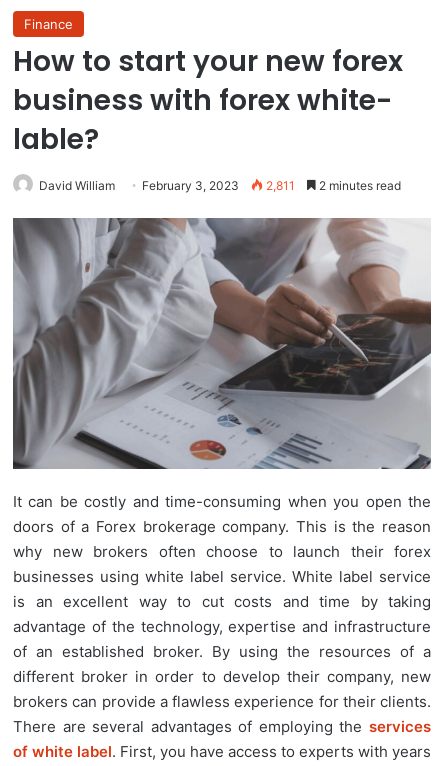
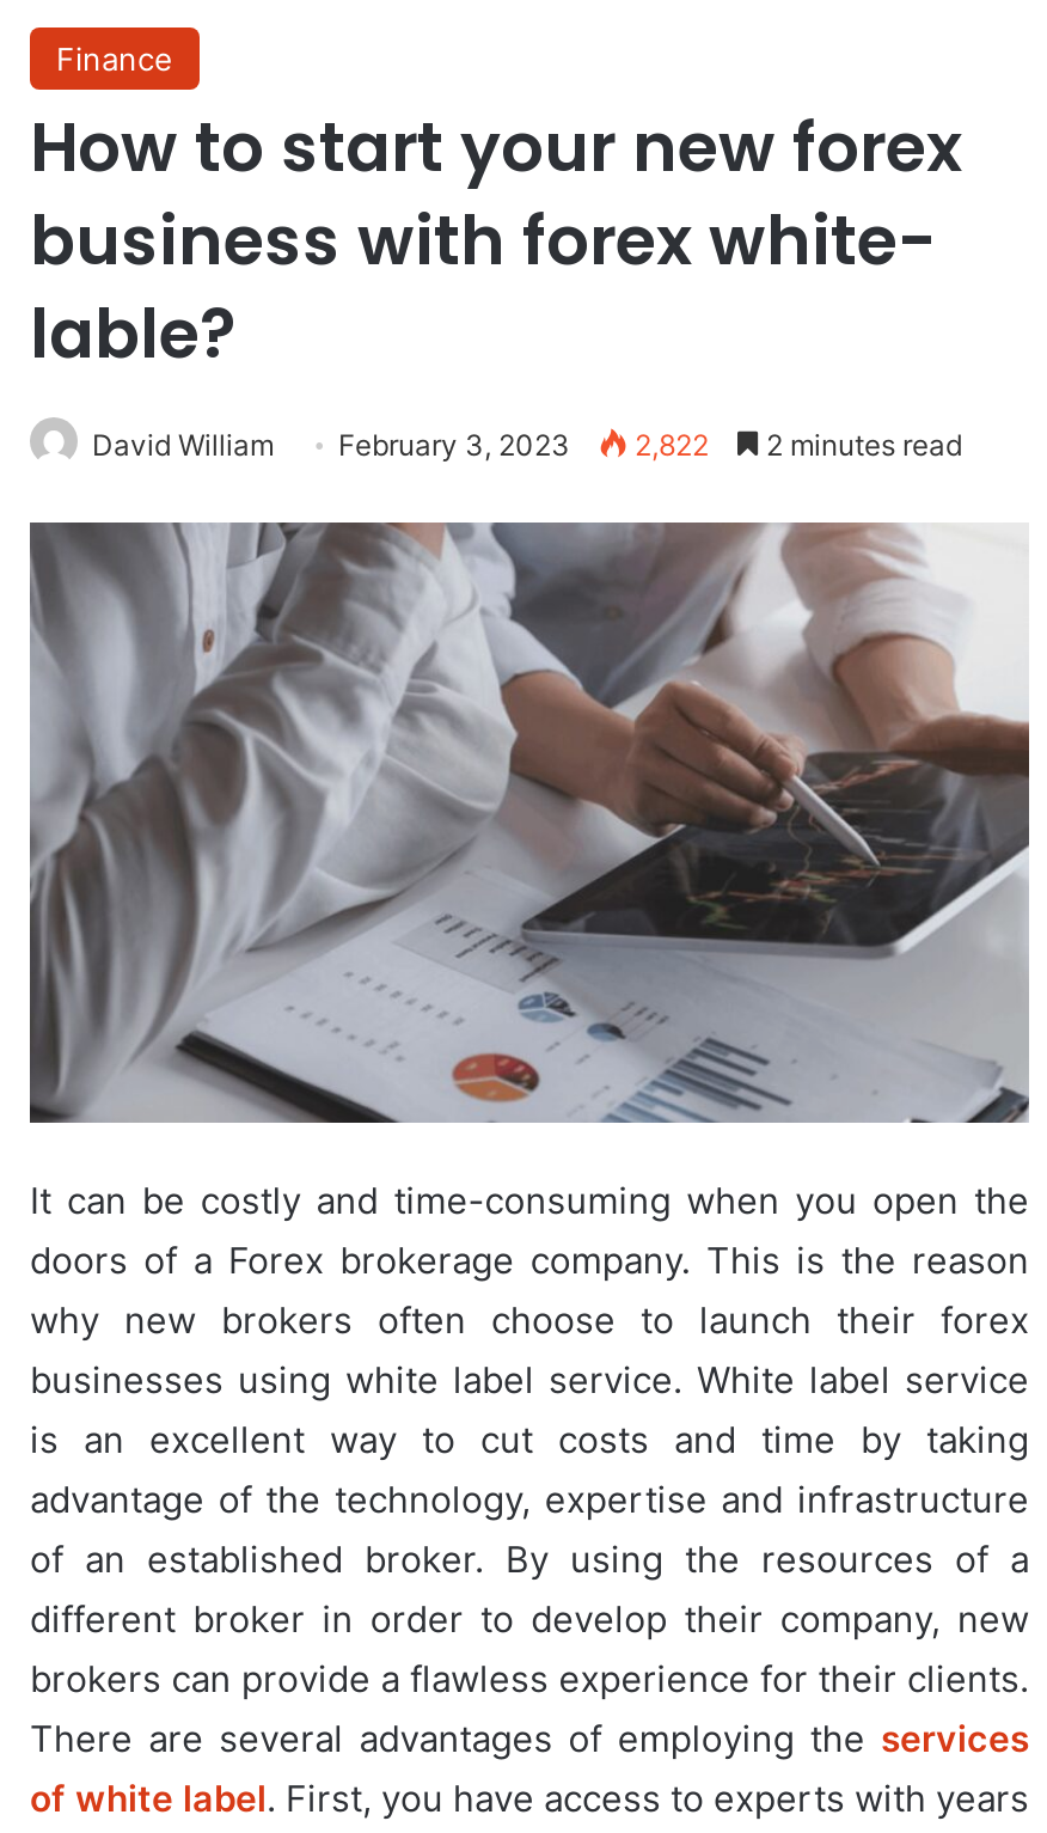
- David William February 3, 2023 2,811 2 minutes read
+ David William February 3, 2023 2,822 2 minutes read
